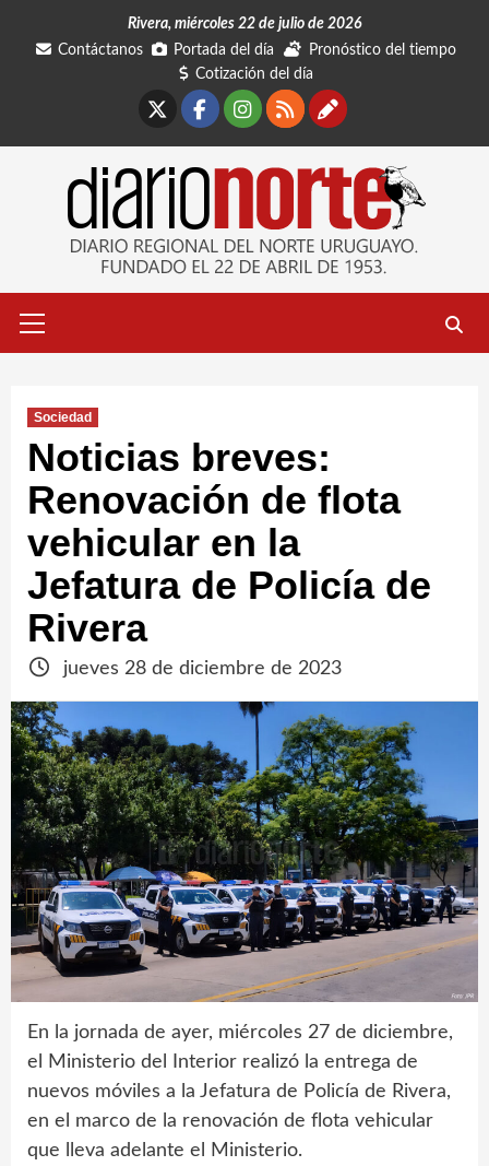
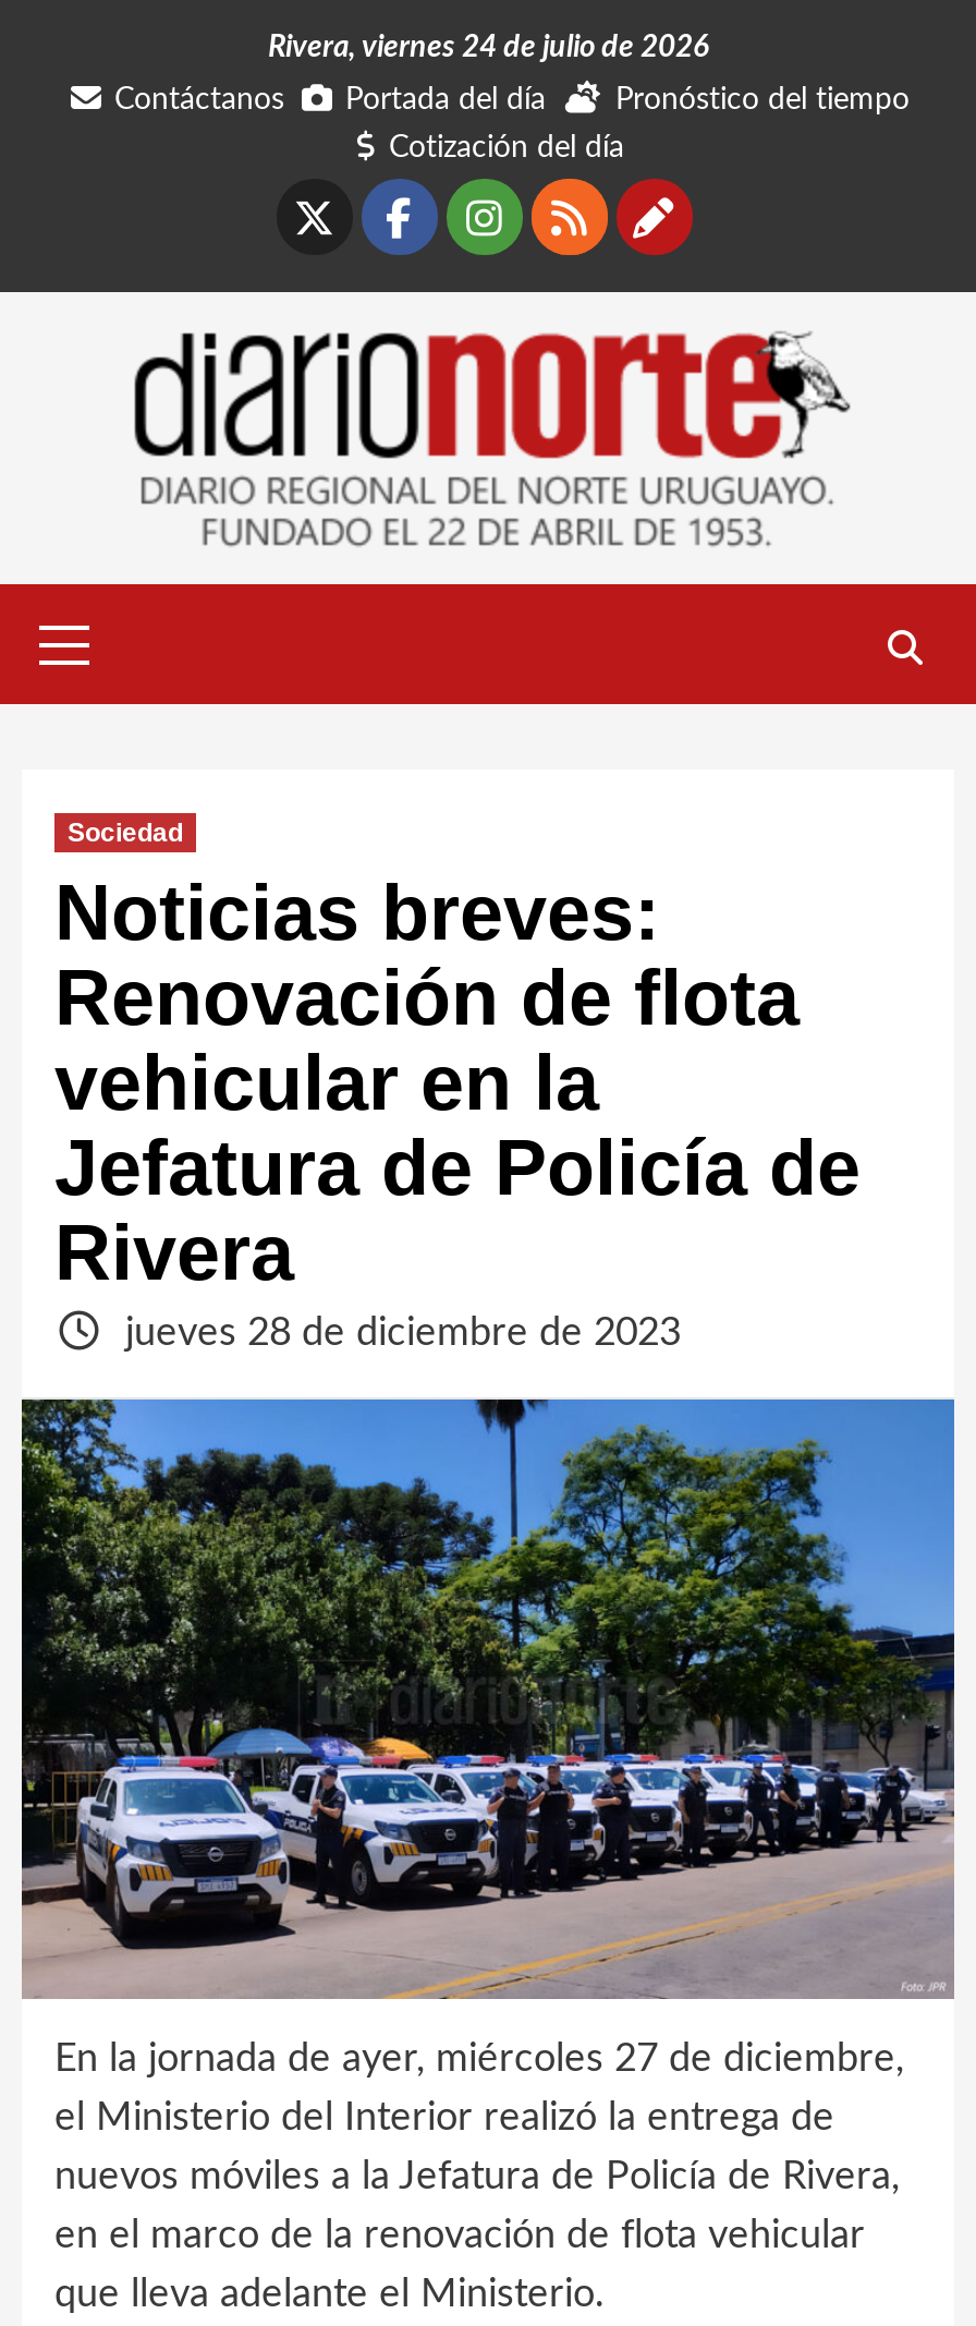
- Rivera, miércoles 22 de julio de 2026
+ Rivera, viernes 24 de julio de 2026
